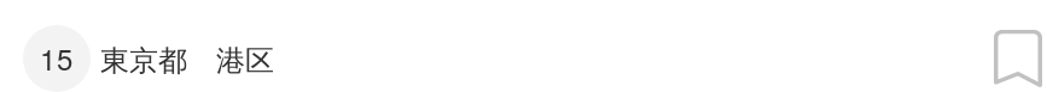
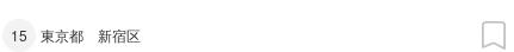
- 東京都港区
+ 東京都新宿区
